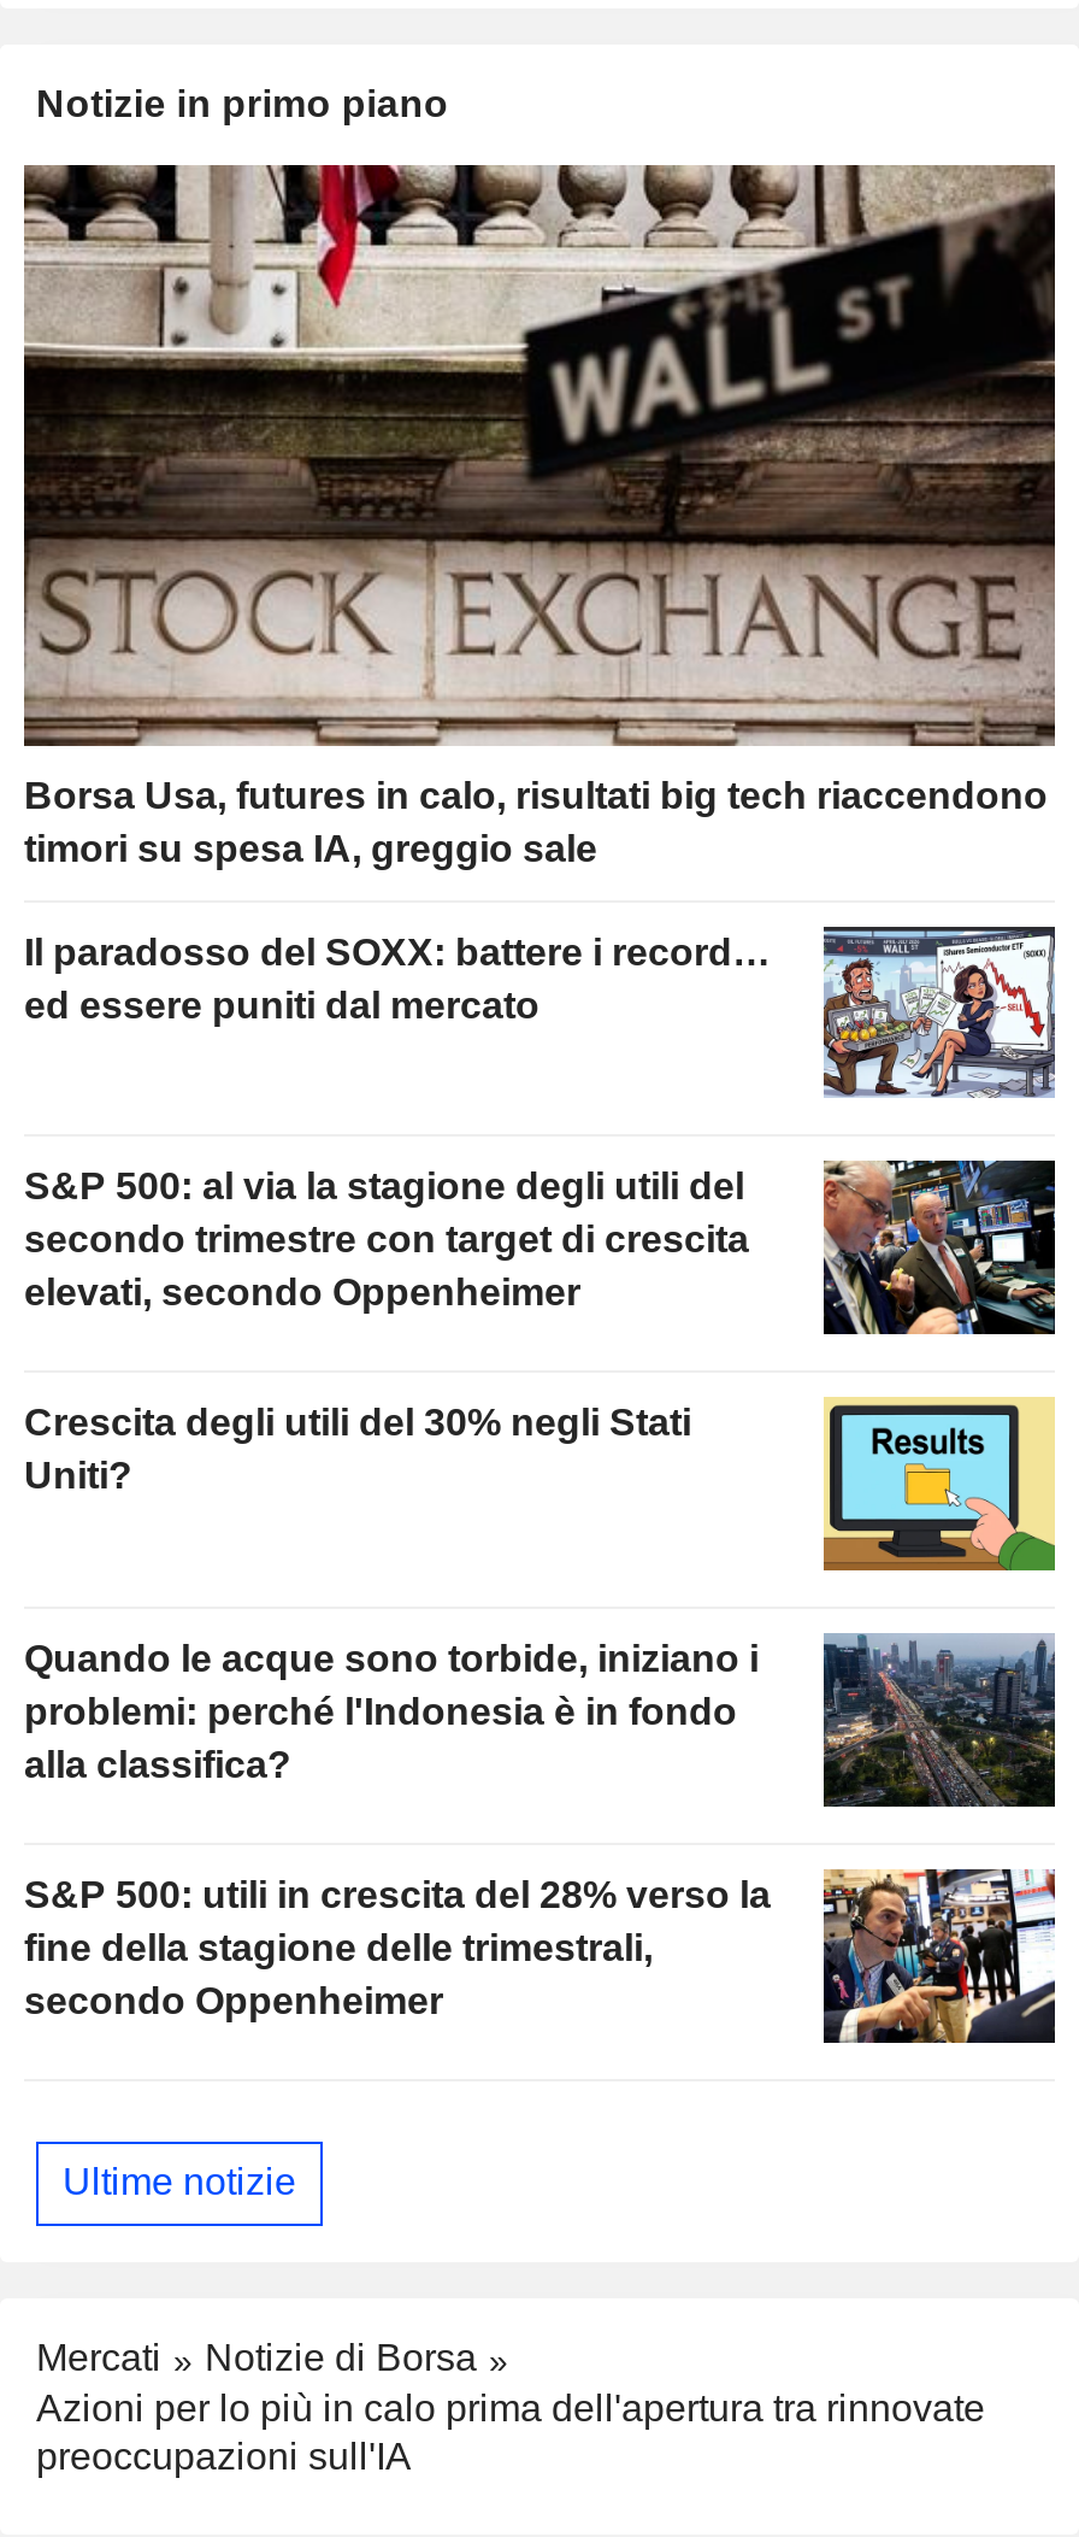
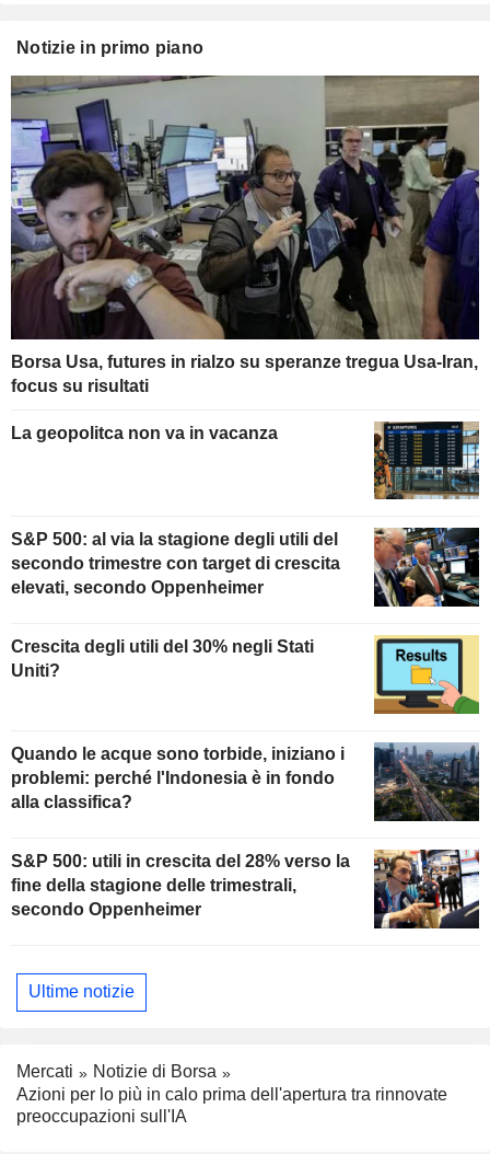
- [image]
- Borsa Usa, futures in calo, risultati big tech riaccendono
- timori su spesa IA, greggio sale
+ [image]
+ Borsa Usa, futures in rialzo su speranze tregua Usa-Iran,
+ focus su risultati

- Il paradosso del SOXX: battere i record…
- ed essere puniti dal mercato
+ La geopolitca non va in vacanza

- [image]
+ [image]
